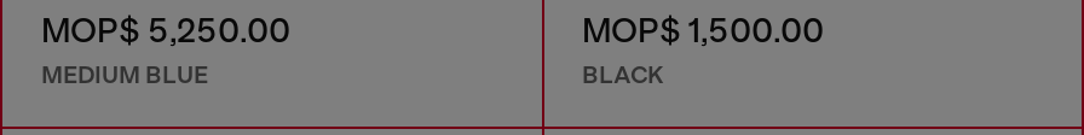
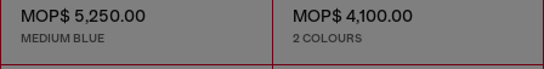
- MOP$ 1,500.00
- BLACK
+ MOP$ 4,100.00
+ 2 COLOURS
